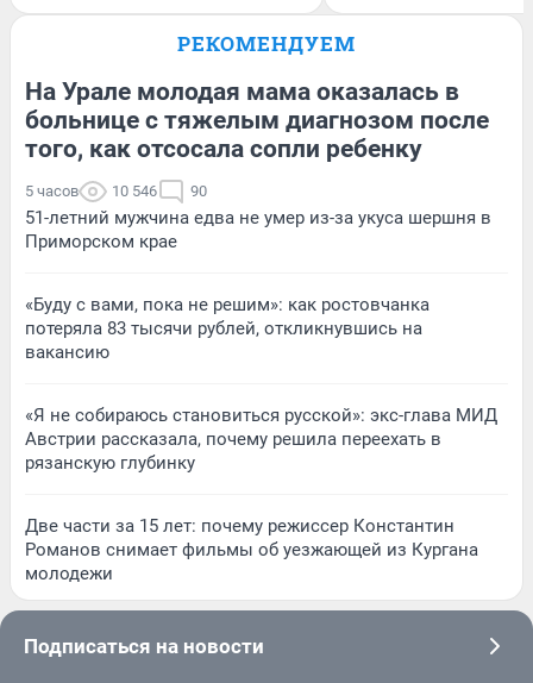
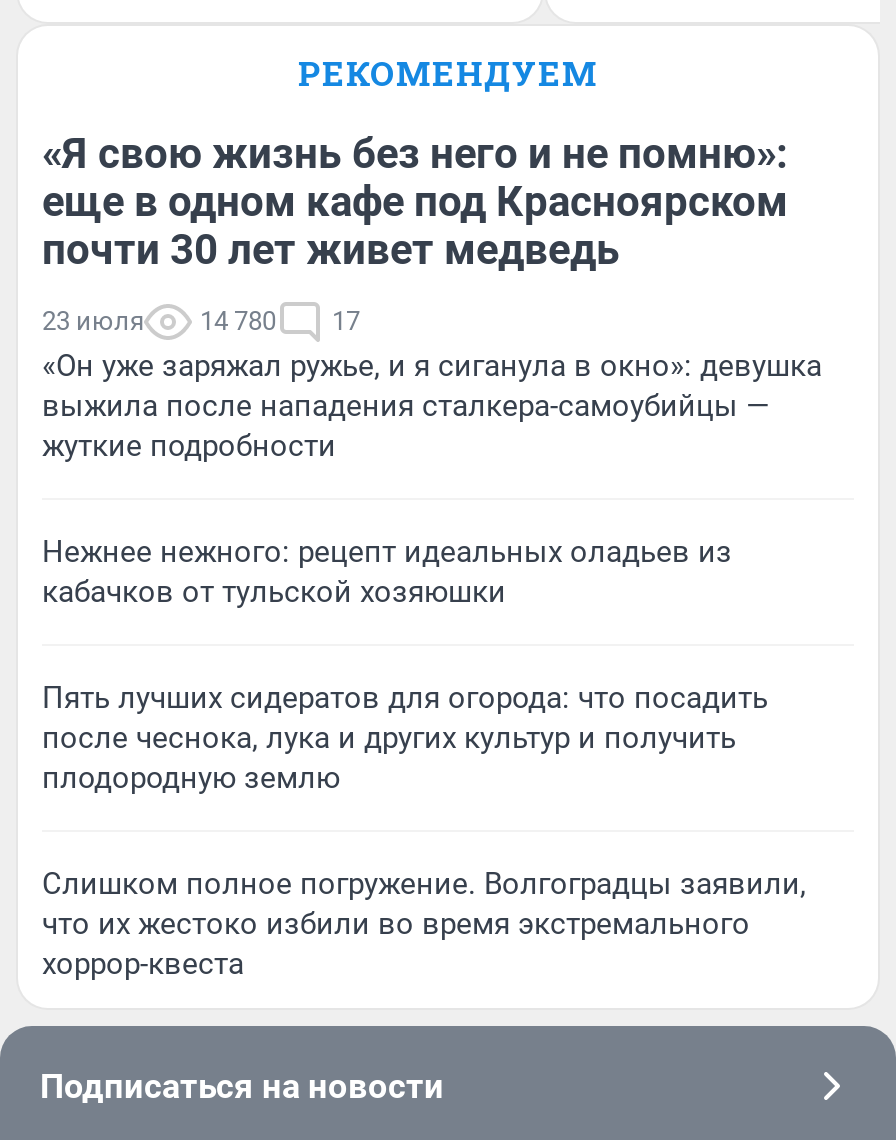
- На Урале молодая мама оказалась в
- больнице с тяжелым диагнозом после
- того, как отсосала сопли ребенку
+ «Я свою жизнь без него и не помню»:
+ еще в одном кафе под Красноярском
+ почти 30 лет живет медведь

- 5 часов
- 10 546
- 90
- 51-летний мужчина едва не умер из-за укуса шершня в
- Приморском крае
+ 23 июля
+ 14 780
+ 17
+ «Он уже заряжал ружье, и я сиганула в окно»: девушка
+ выжила после нападения сталкера-самоубийцы —
+ жуткие подробности

- «Буду с вами, пока не решим»: как ростовчанка
- потеряла 83 тысячи рублей, откликнувшись на
- вакансию
+ Нежнее нежного: рецепт идеальных оладьев из
+ кабачков от тульской хозяюшки

- «Я не собираюсь становиться русской»: экс-глава МИД
- Австрии рассказала, почему решила переехать в
- рязанскую глубинку
+ Пять лучших сидератов для огорода: что посадить
+ после чеснока, лука и других культур и получить
+ плодородную землю

- Две части за 15 лет: почему режиссер Константин
- Романов снимает фильмы об уезжающей из Кургана
- молодежи
+ Слишком полное погружение. Волгоградцы заявили,
+ что их жестоко избили во время экстремального
+ хоррор-квеста
